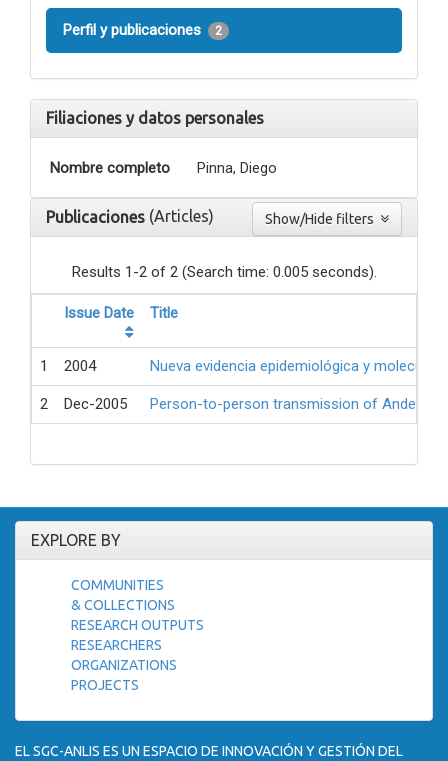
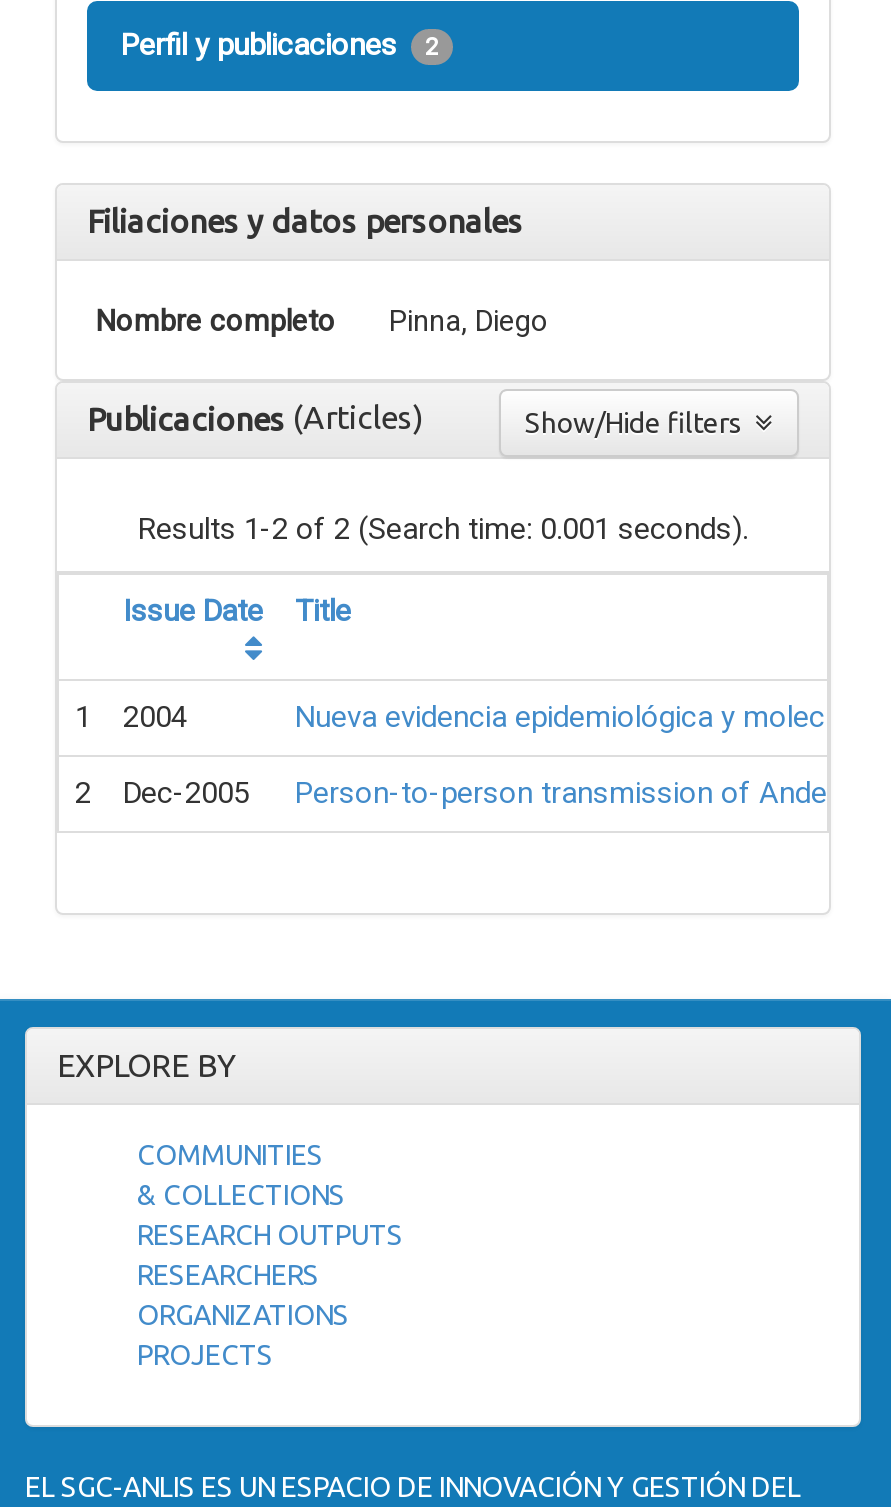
- Results 1-2 of 2 (Search time: 0.005 seconds).
+ Results 1-2 of 2 (Search time: 0.001 seconds).
